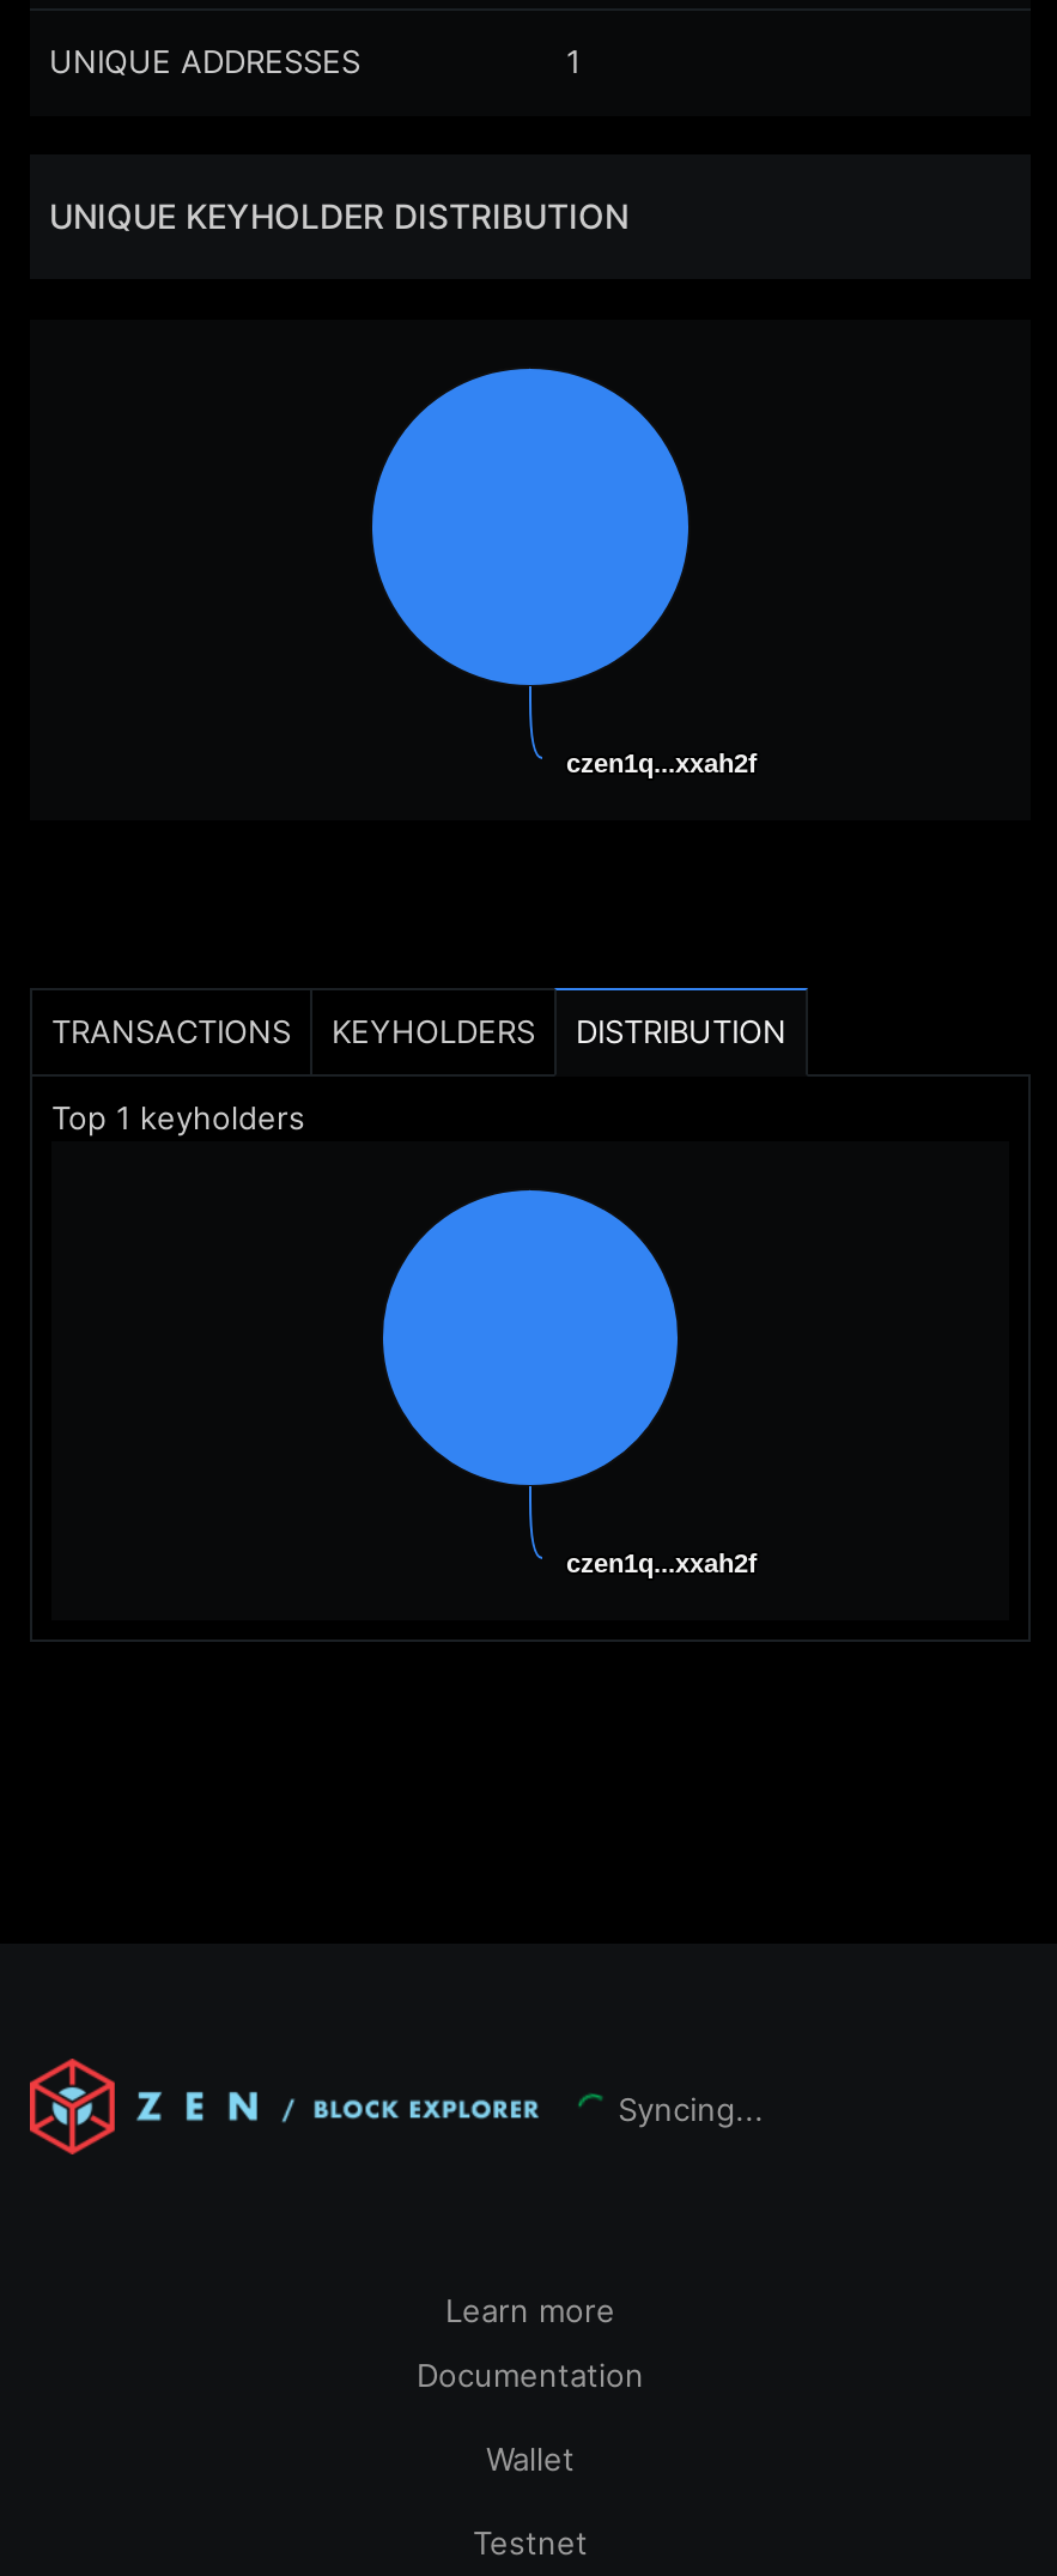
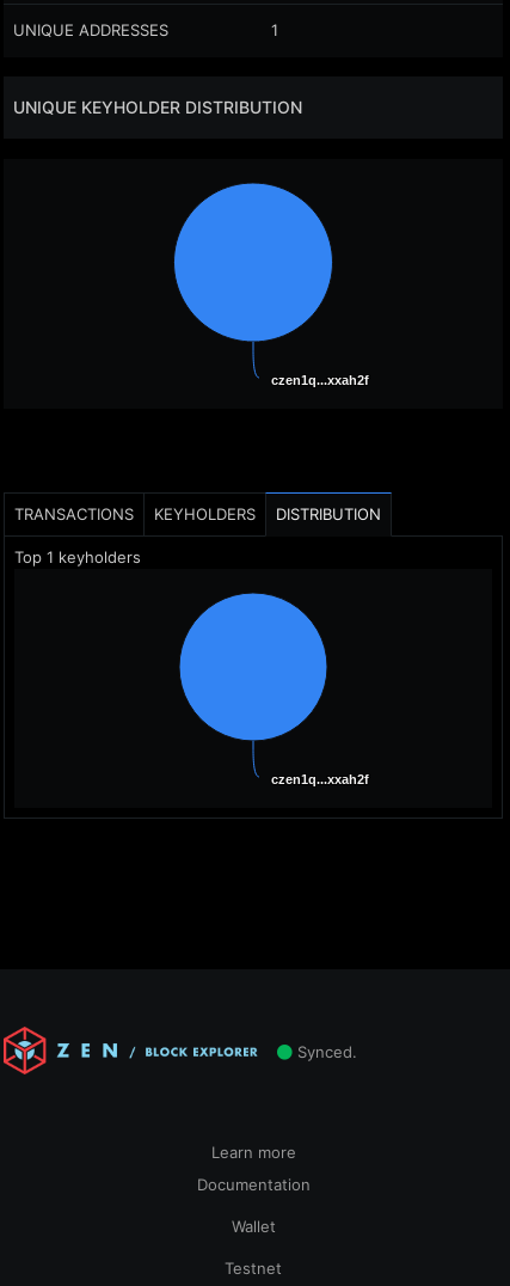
- Syncing...
+ Synced.
